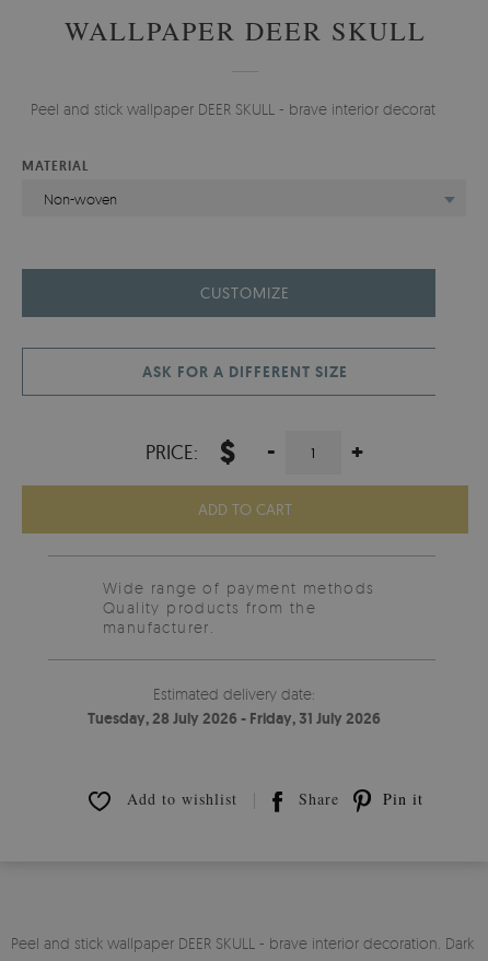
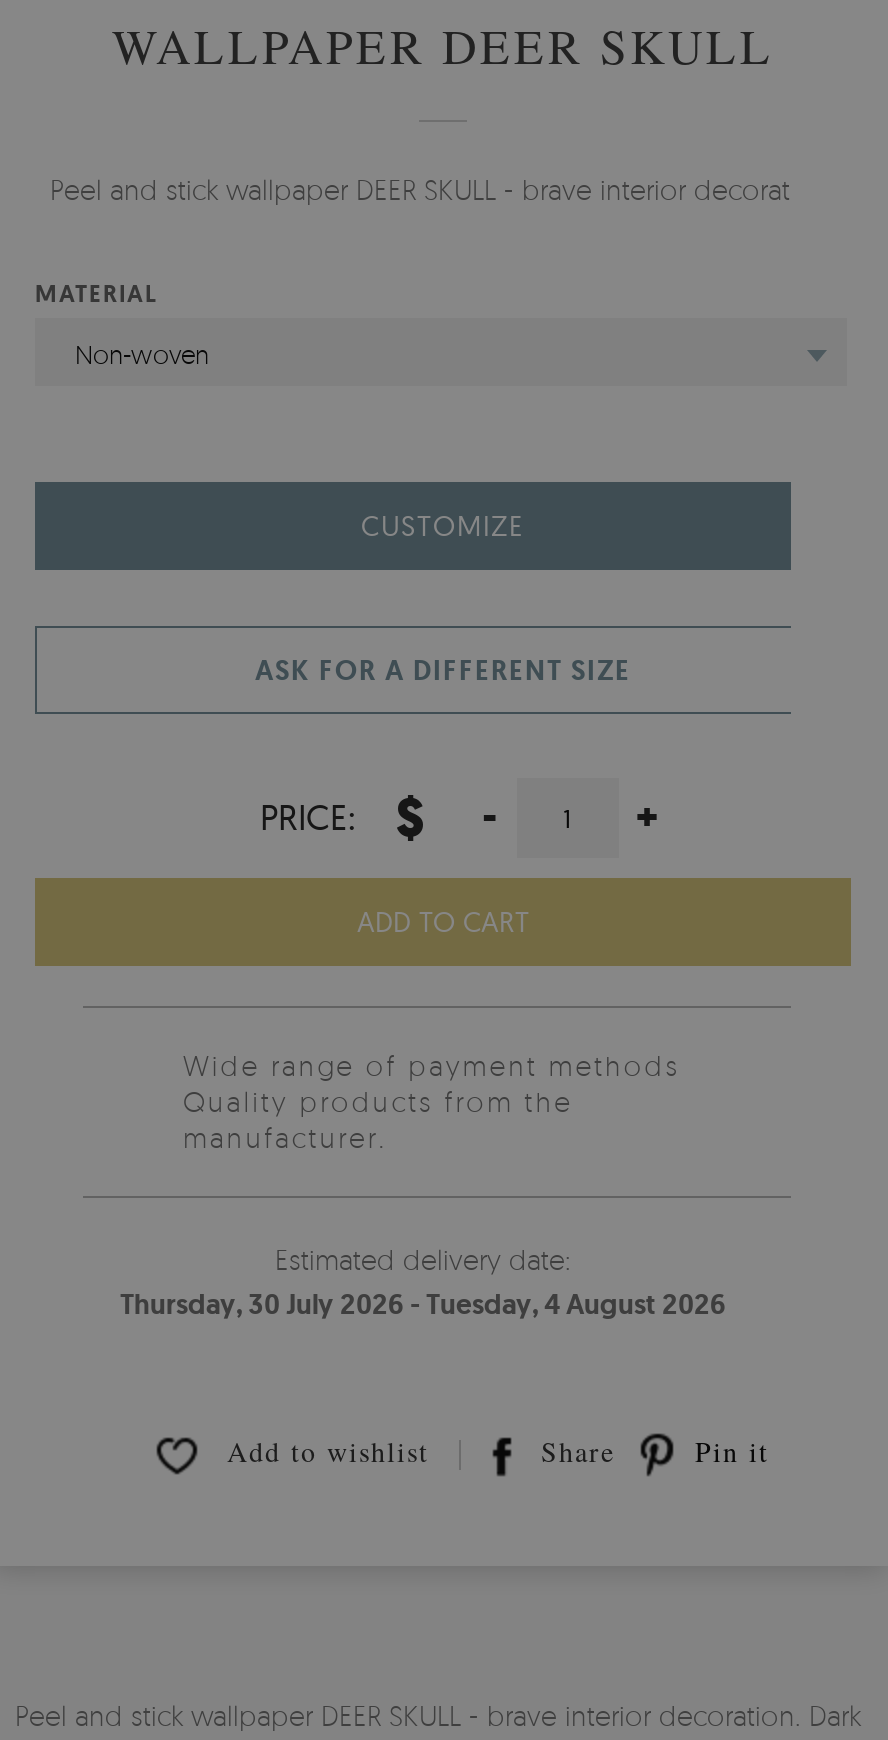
- Tuesday, 28 July 2026 - Friday, 31 July 2026
+ Thursday, 30 July 2026 - Tuesday, 4 August 2026
